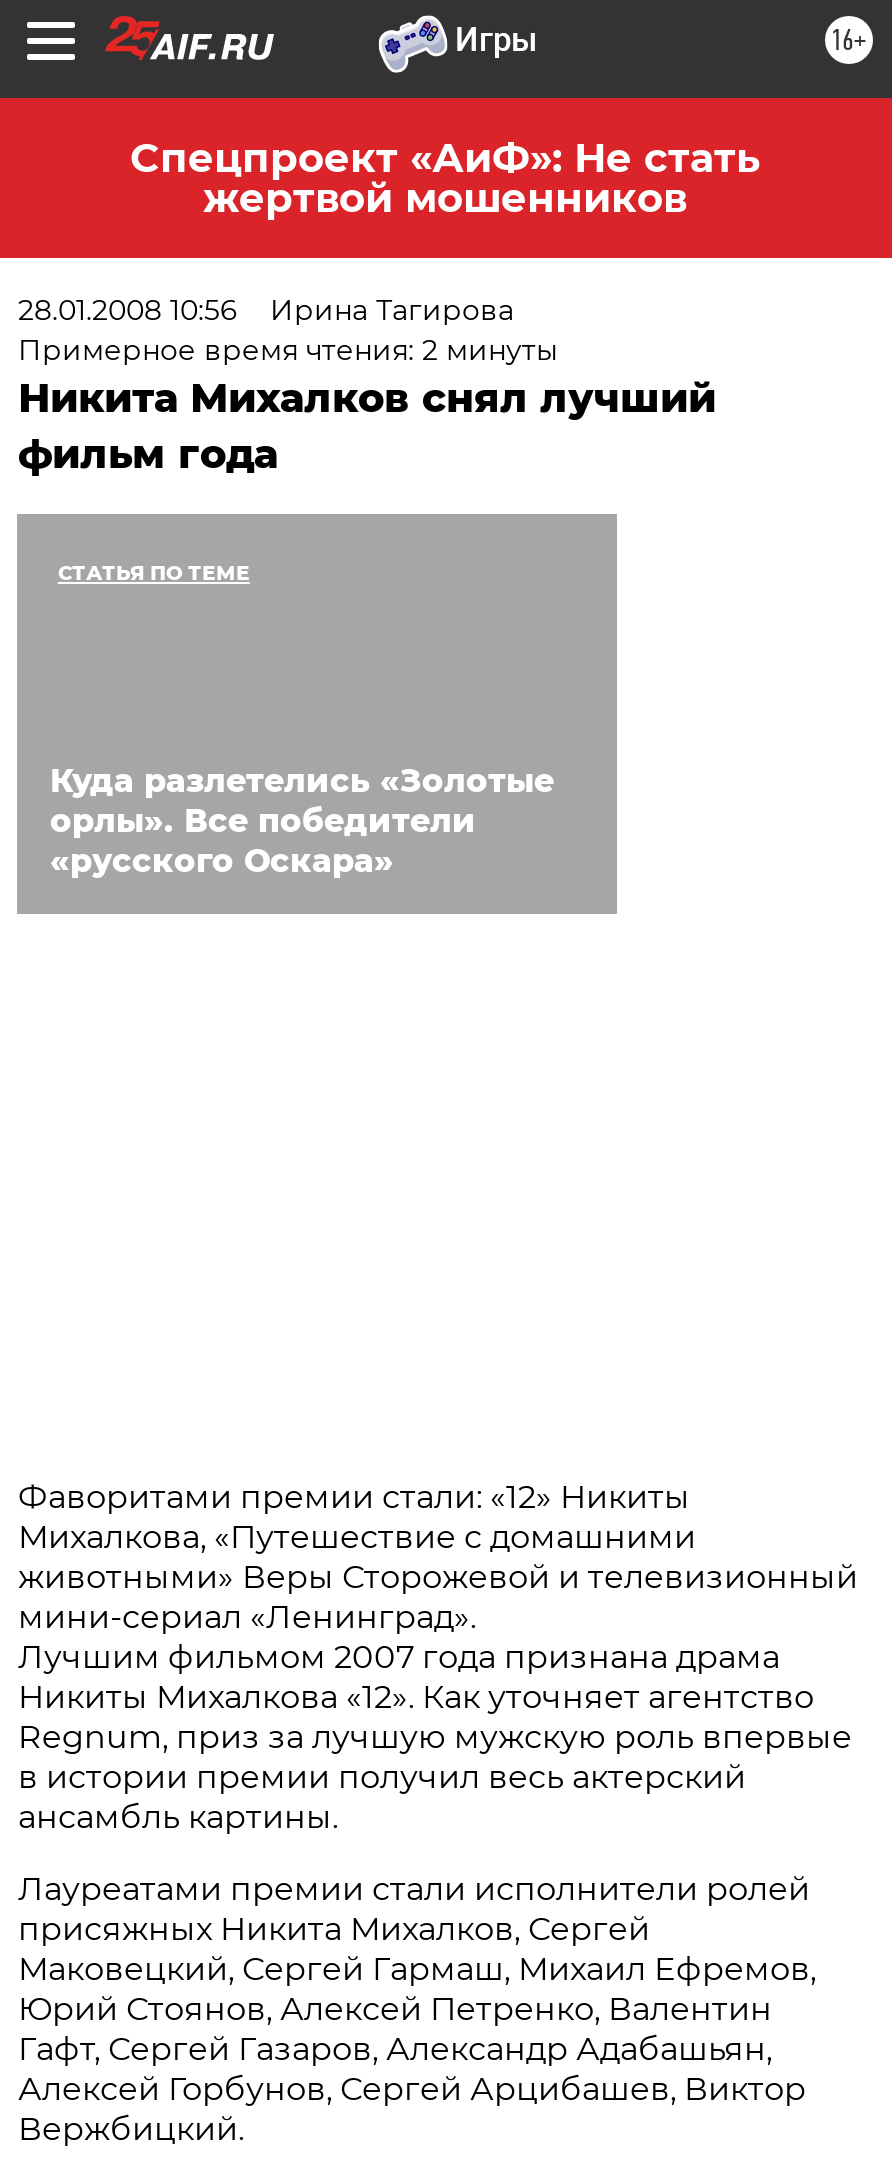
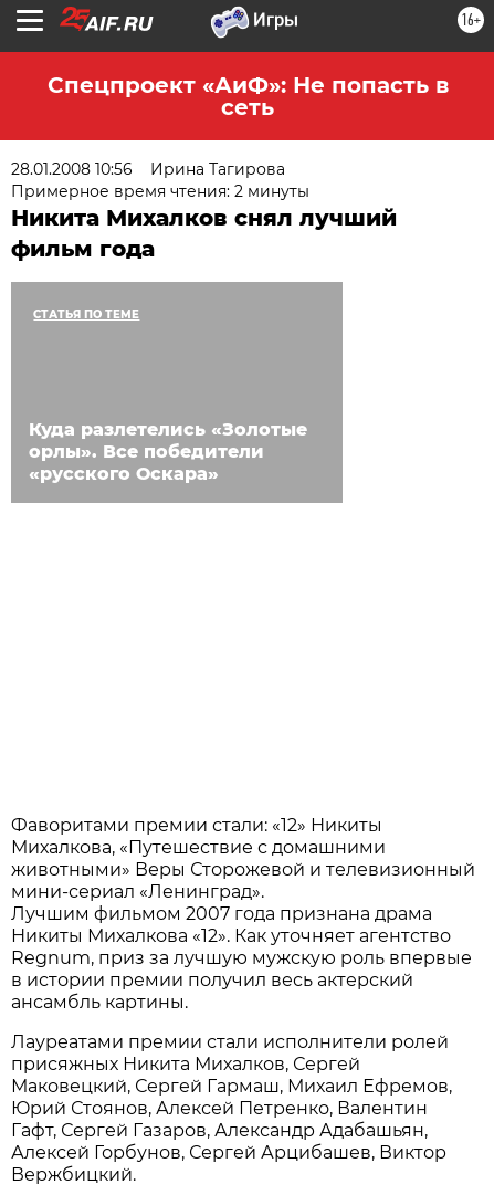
- Спецпроект «АиФ»: Не стать
- жертвой мошенников
+ Спецпроект «АиФ»: Не попасть в
+ сеть
